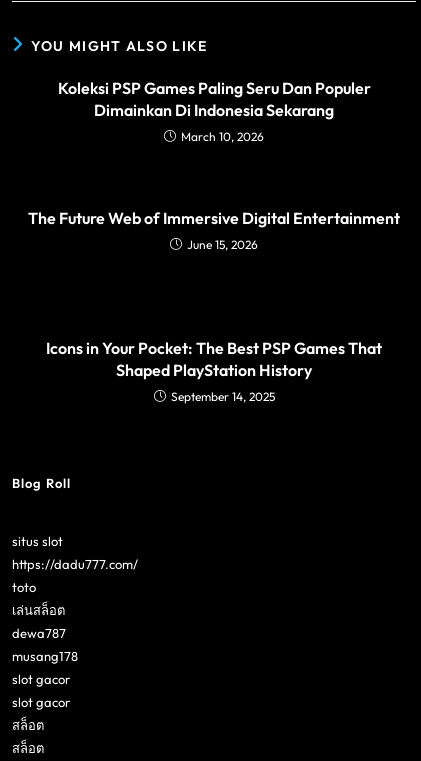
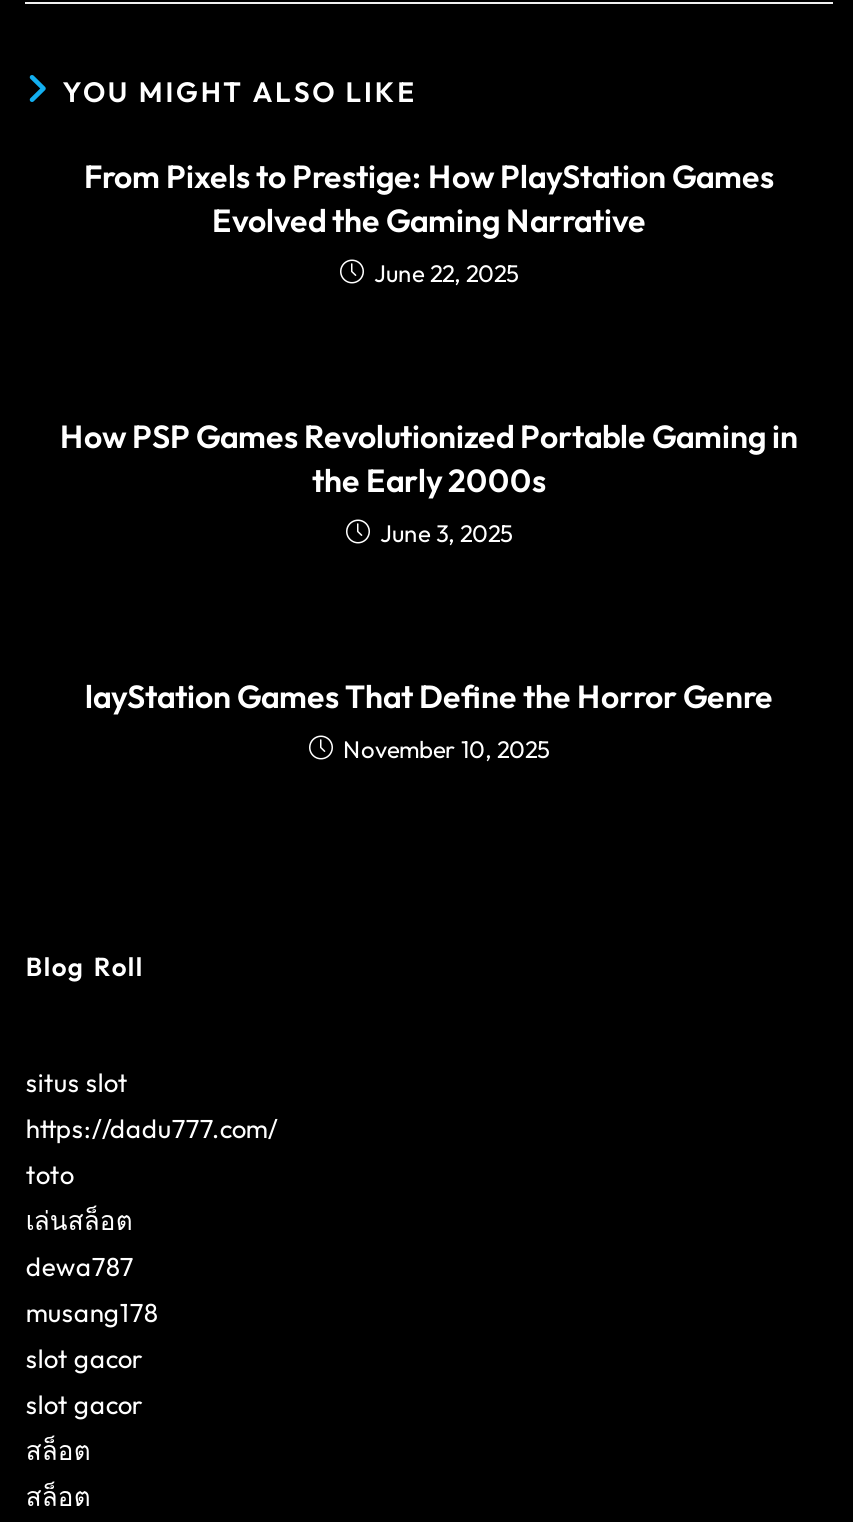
- Koleksi PSP Games Paling Seru Dan Populer
- Dimainkan Di Indonesia Sekarang
- March 10, 2026
+ From Pixels to Prestige: How PlayStation Games
+ Evolved the Gaming Narrative
+ June 22, 2025

- The Future Web of Immersive Digital Entertainment
- June 15, 2026
+ How PSP Games Revolutionized Portable Gaming in
+ the Early 2000s
+ June 3, 2025

- Icons in Your Pocket: The Best PSP Games That
- Shaped PlayStation History
- September 14, 2025
+ layStation Games That Define the Horror Genre
+ November 10, 2025
